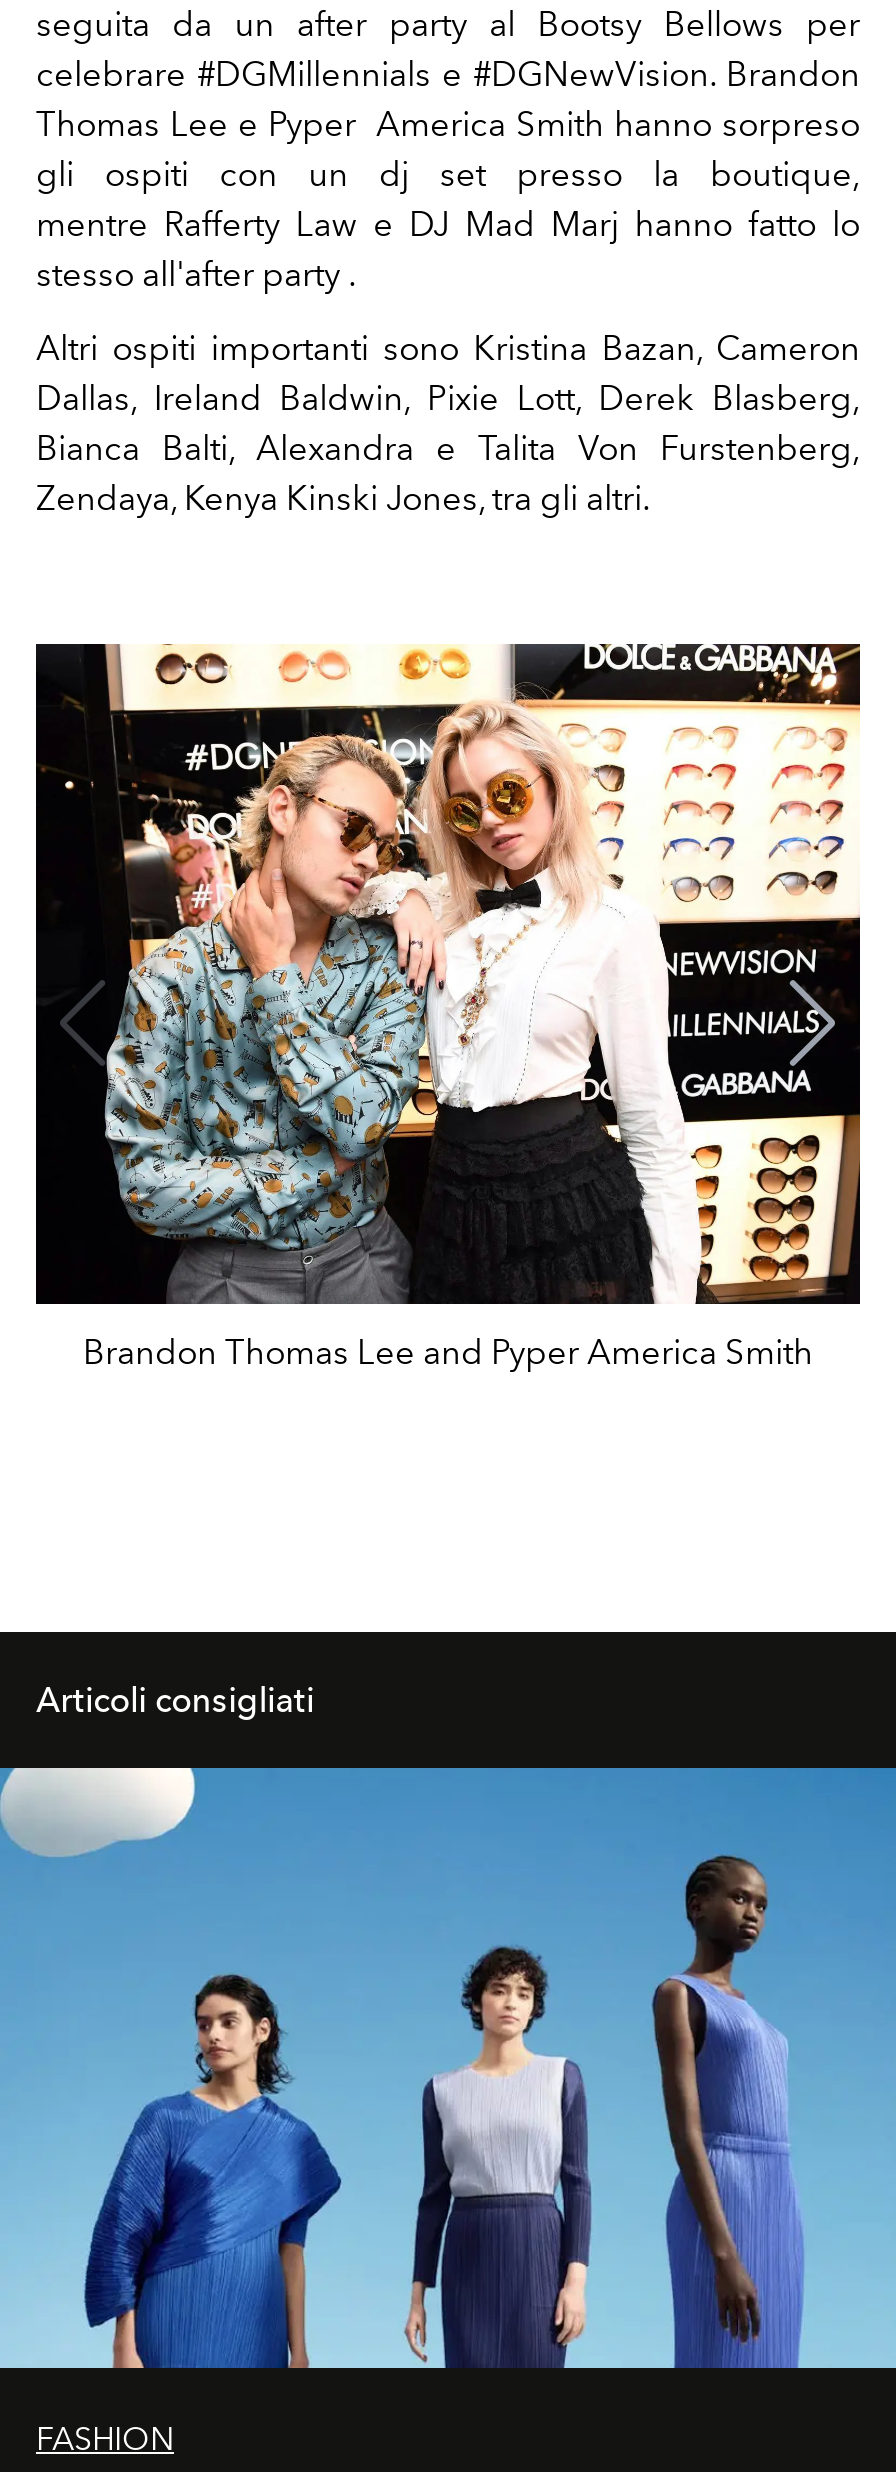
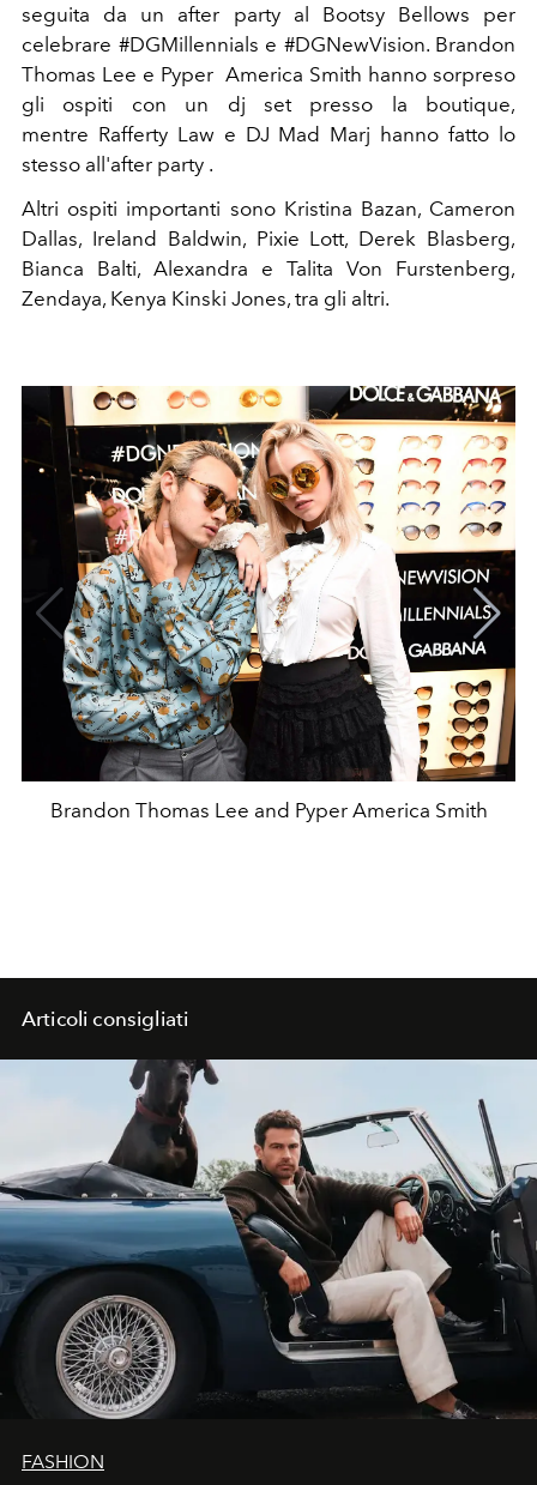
- [image]
+ [image]
